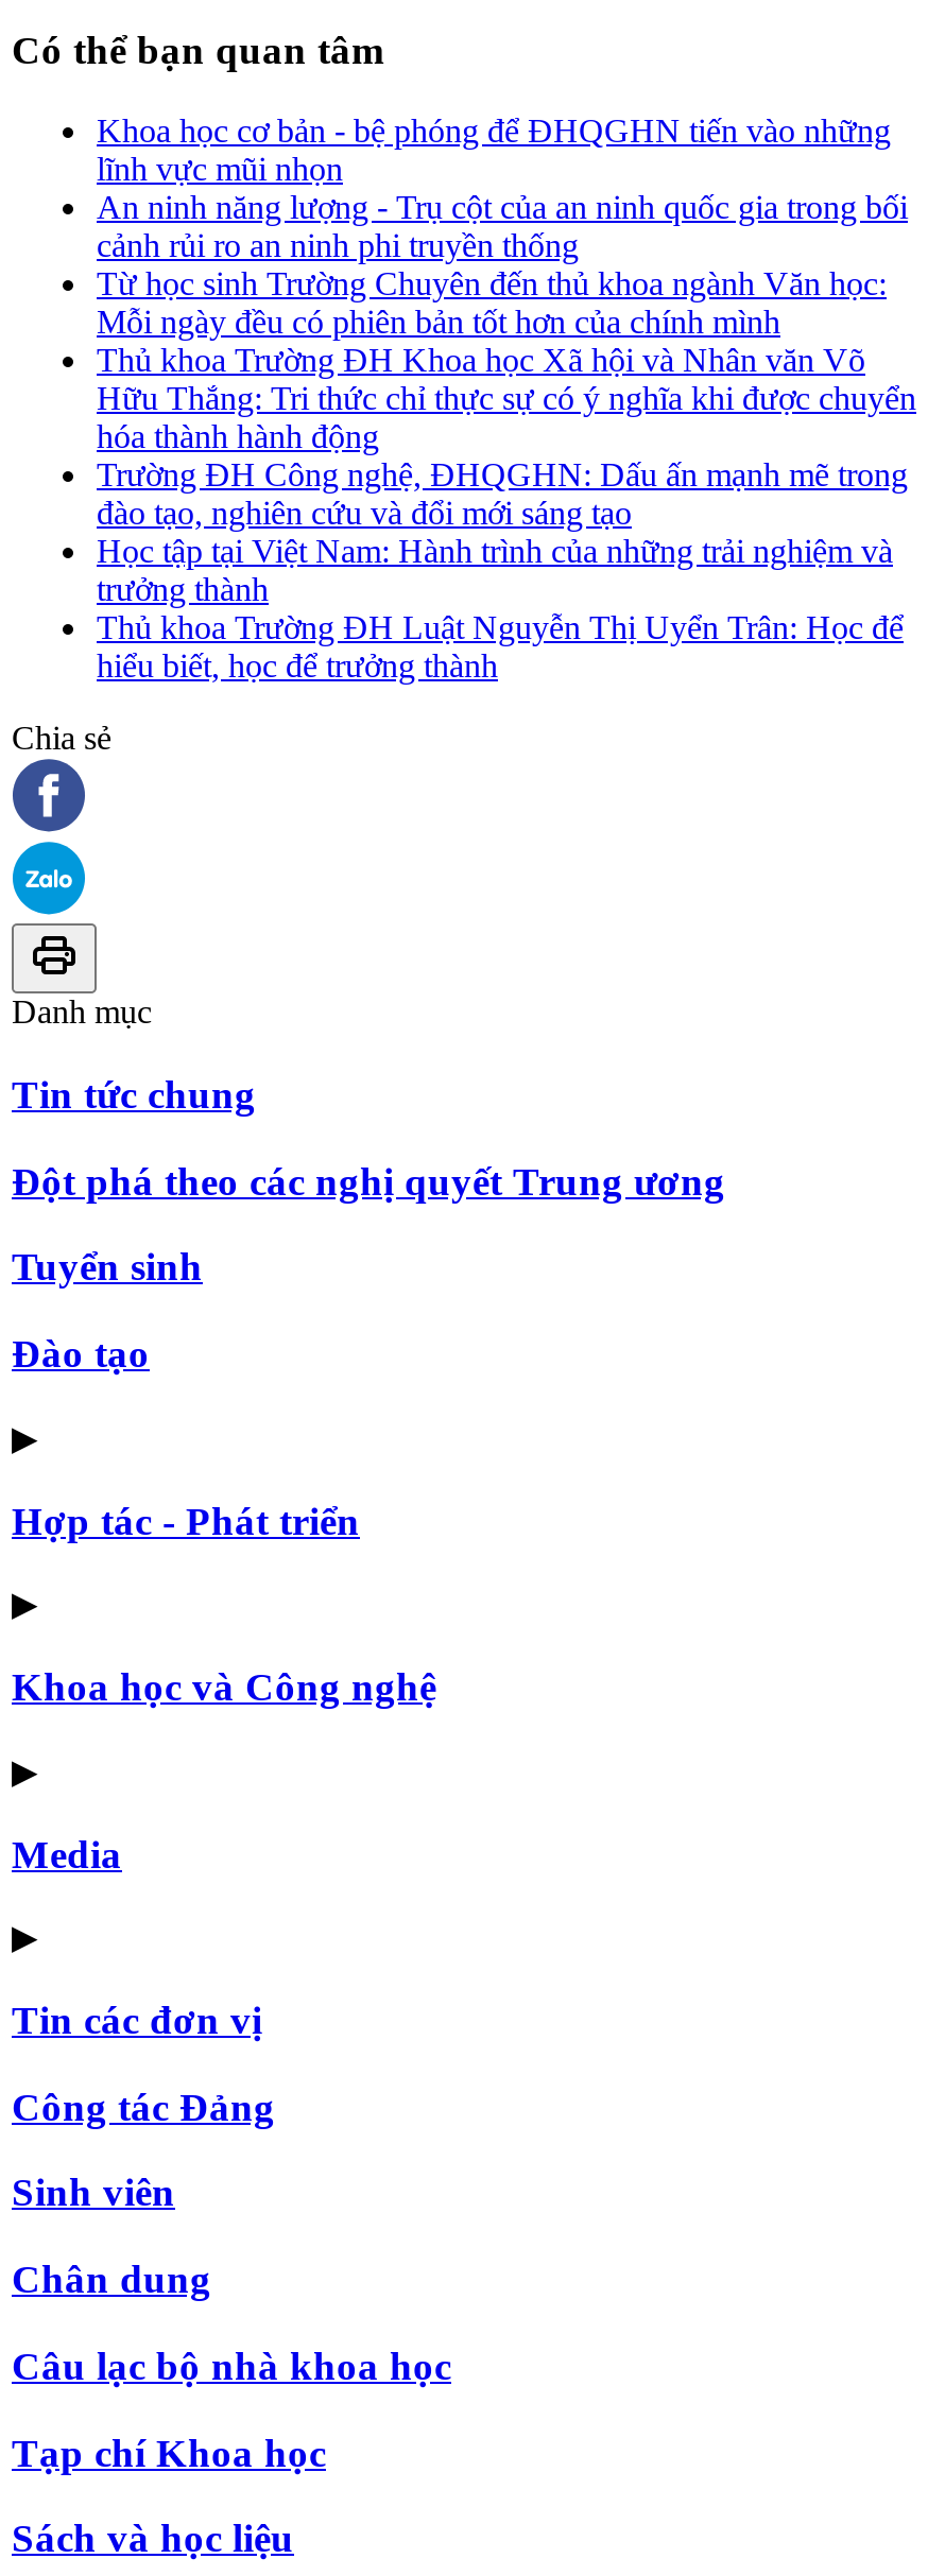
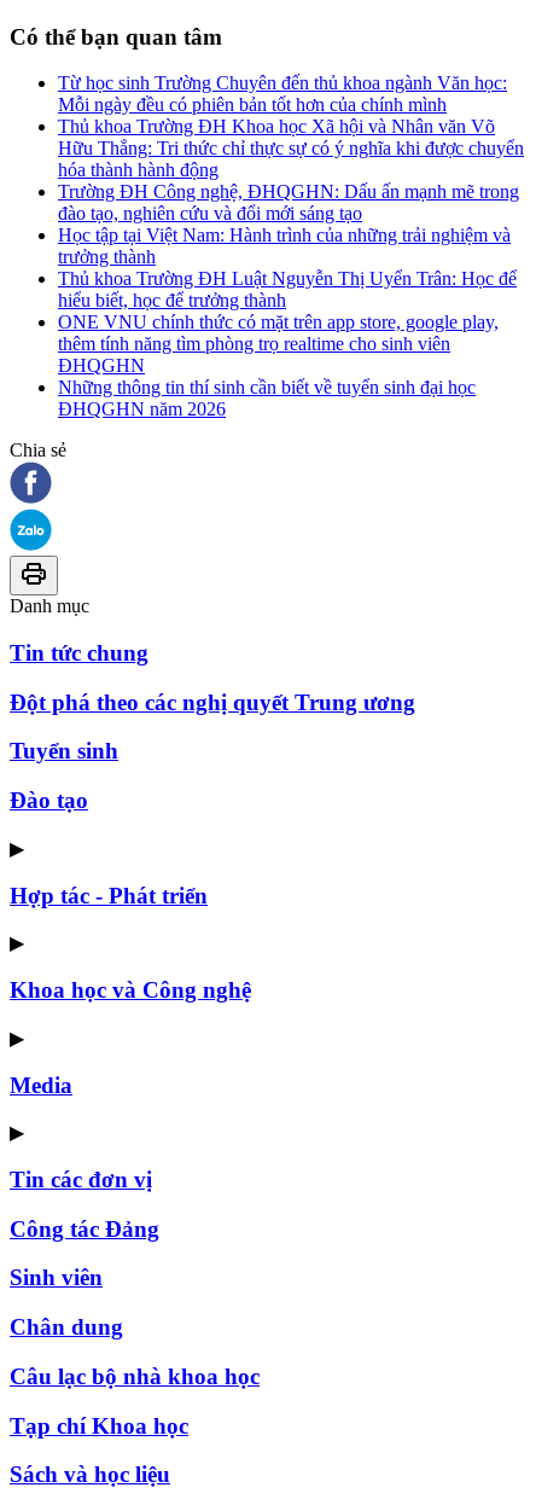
- Khoa học cơ bản - bệ phóng để ĐHQGHN tiến vào những
- lĩnh vực mũi nhọn
- An ninh năng lượng - Trụ cột của an ninh quốc gia trong bối
- cảnh rủi ro an ninh phi truyền thống

moved up: Từ học sinh Trường Chuyên đến thủ khoa ngành Văn học: | Mỗi ngày đều có phiên bản tốt hơn của chính mình | Thủ khoa Trường ĐH Khoa học Xã hội và Nhân văn Võ | ... | Thủ khoa Trường ĐH Luật Nguyễn Thị Uyển Trân: Học để | hiểu biết, học để trưởng thành

+ ONE VNU chính thức có mặt trên app store, google play,
+ thêm tính năng tìm phòng trọ realtime cho sinh viên
+ ĐHQGHN
+ Những thông tin thí sinh cần biết về tuyển sinh đại học
+ ĐHQGHN năm 2026
